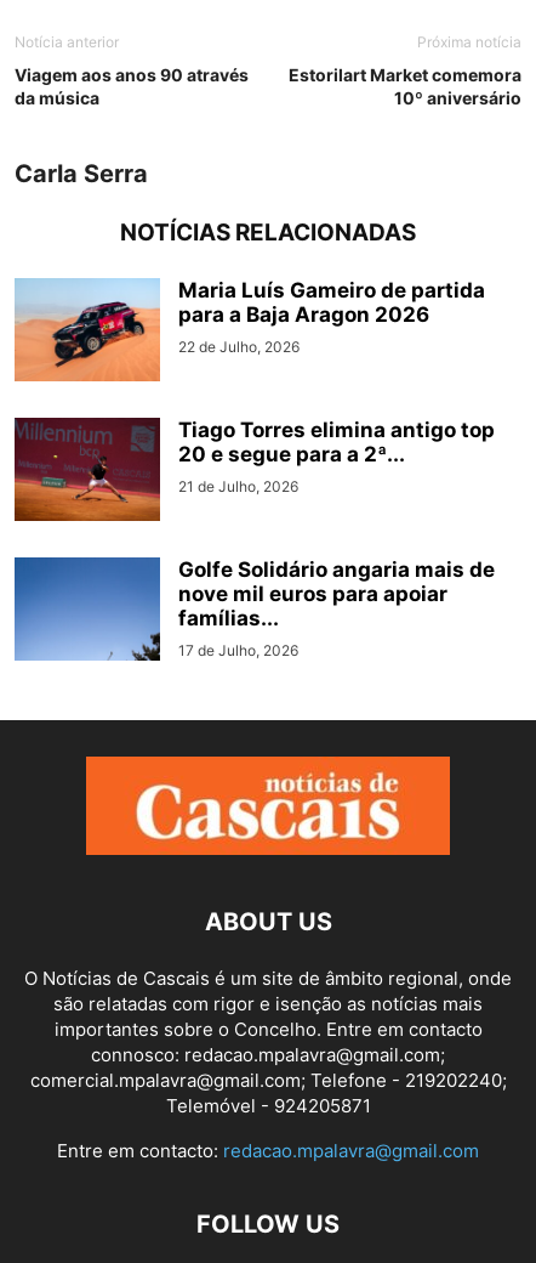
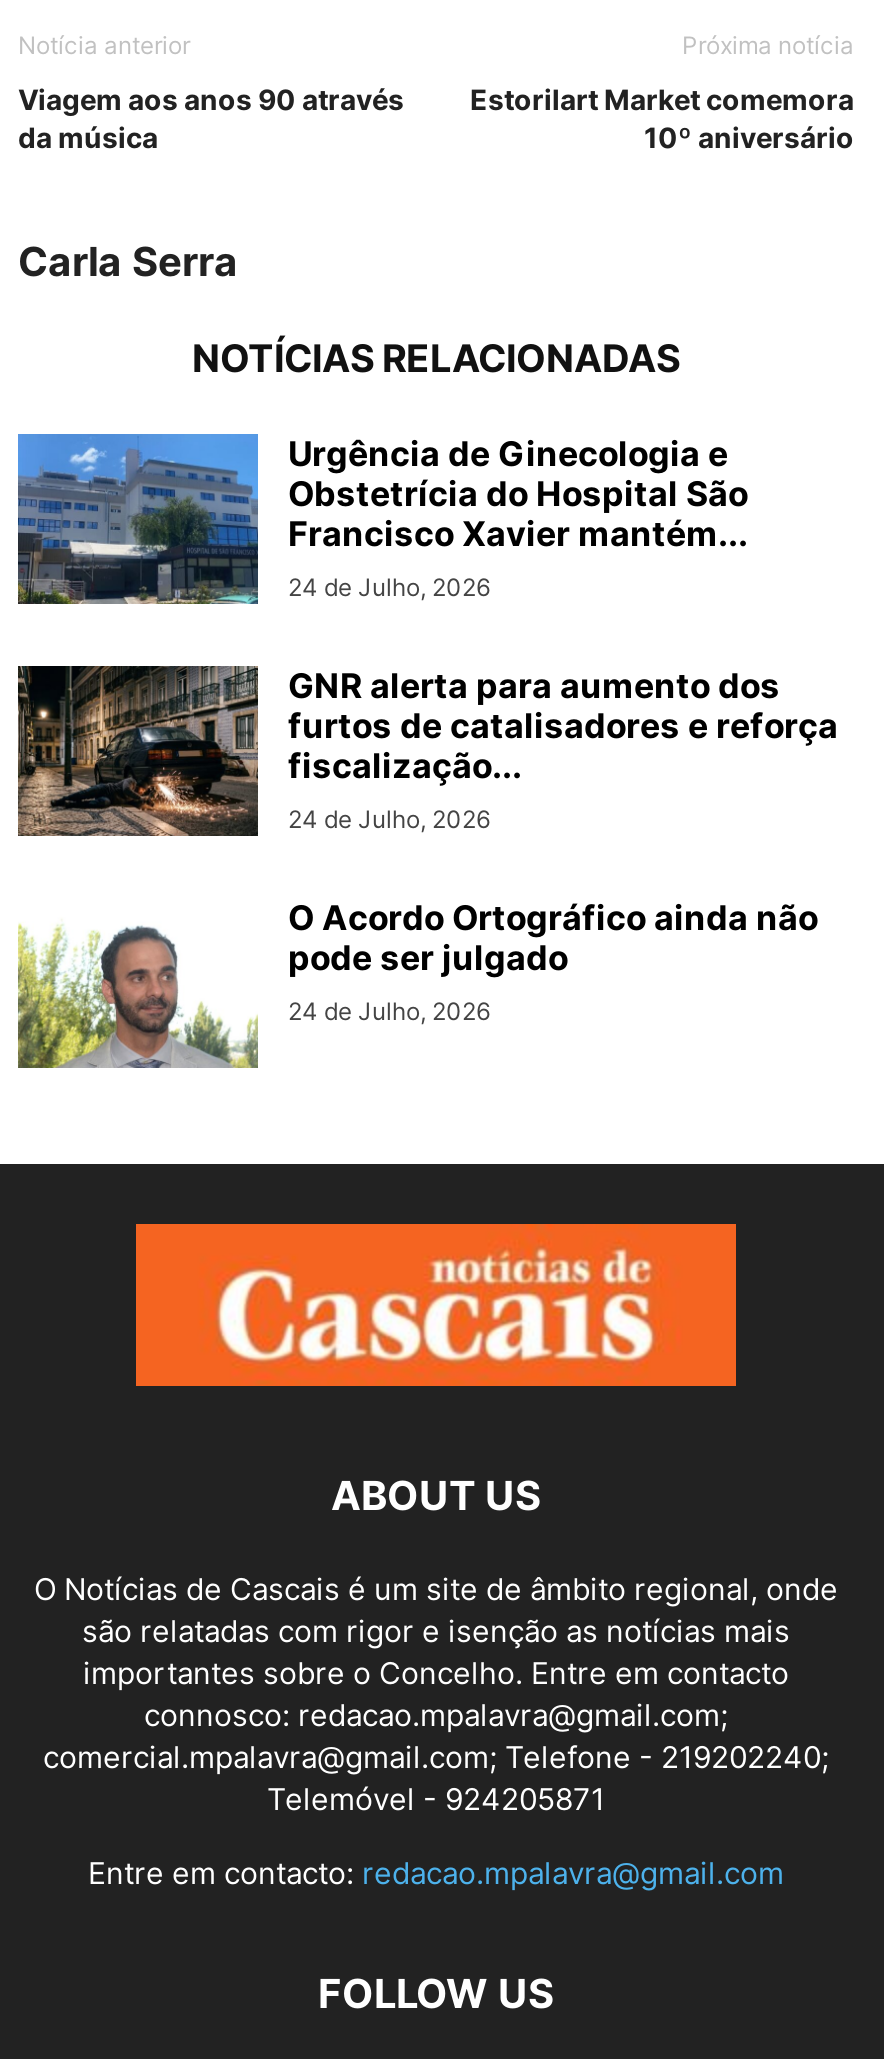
- [image]
- Maria Luís Gameiro de partida
- para a Baja Aragon 2026
- 22 de Julho, 2026
+ [image]
+ Urgência de Ginecologia e
+ Obstetrícia do Hospital São
+ Francisco Xavier mantém...
+ 24 de Julho, 2026

- [image]
- Tiago Torres elimina antigo top
- 20 e segue para a 2ª...
- 21 de Julho, 2026
+ [image]
+ GNR alerta para aumento dos
+ furtos de catalisadores e reforça
+ fiscalização...
+ 24 de Julho, 2026

- [image]
- Golfe Solidário angaria mais de
- nove mil euros para apoiar
- famílias...
- 17 de Julho, 2026
+ [image]
+ O Acordo Ortográfico ainda não
+ pode ser julgado
+ 24 de Julho, 2026
